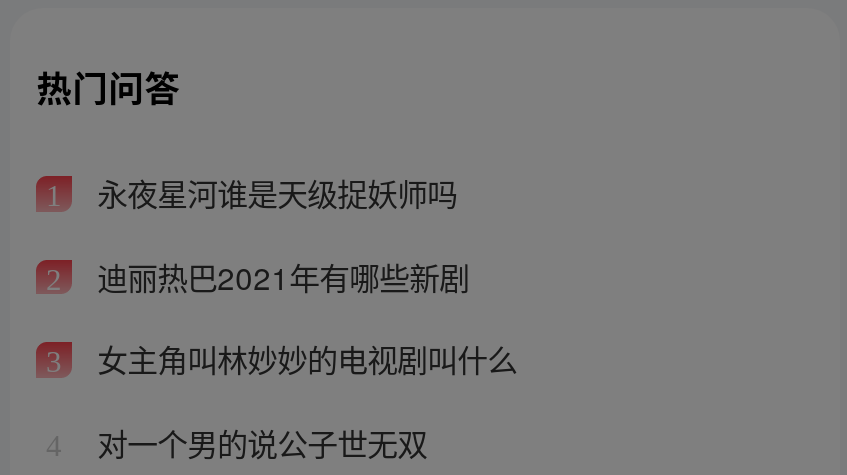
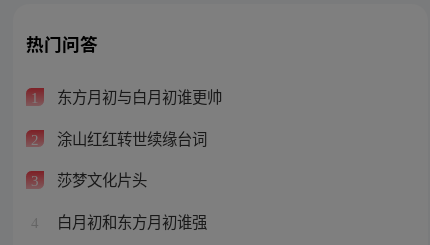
- 永夜星河谁是天级捉妖师吗
+ 东方月初与白月初谁更帅

- 迪丽热巴2021年有哪些新剧
+ 涂山红红转世续缘台词

- 女主角叫林妙妙的电视剧叫什么
+ 莎梦文化片头

- 对一个男的说公子世无双
+ 白月初和东方月初谁强
